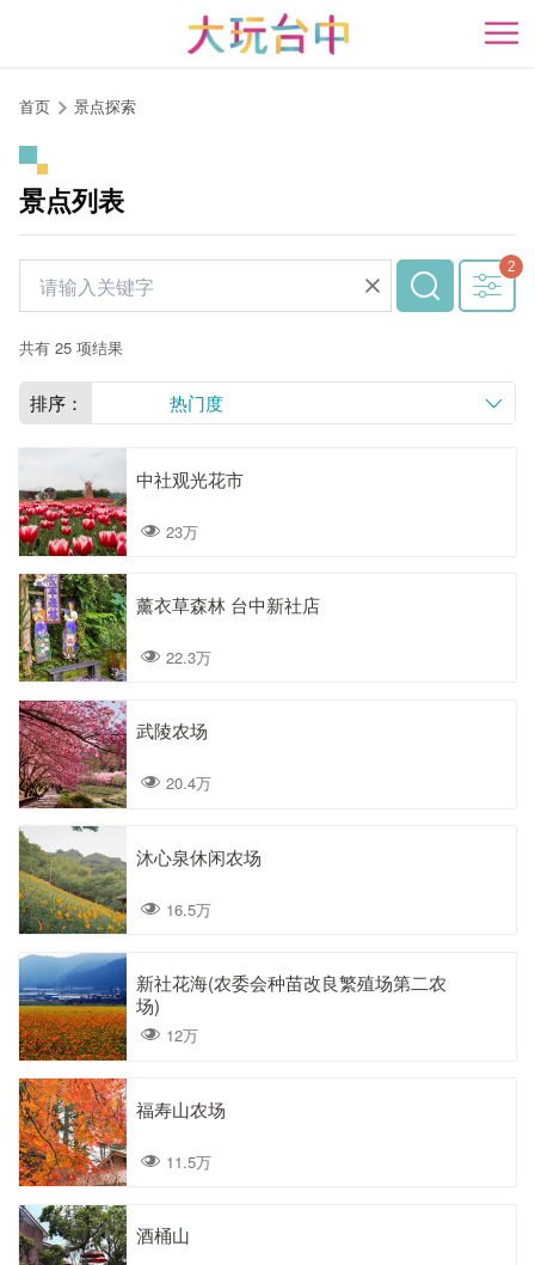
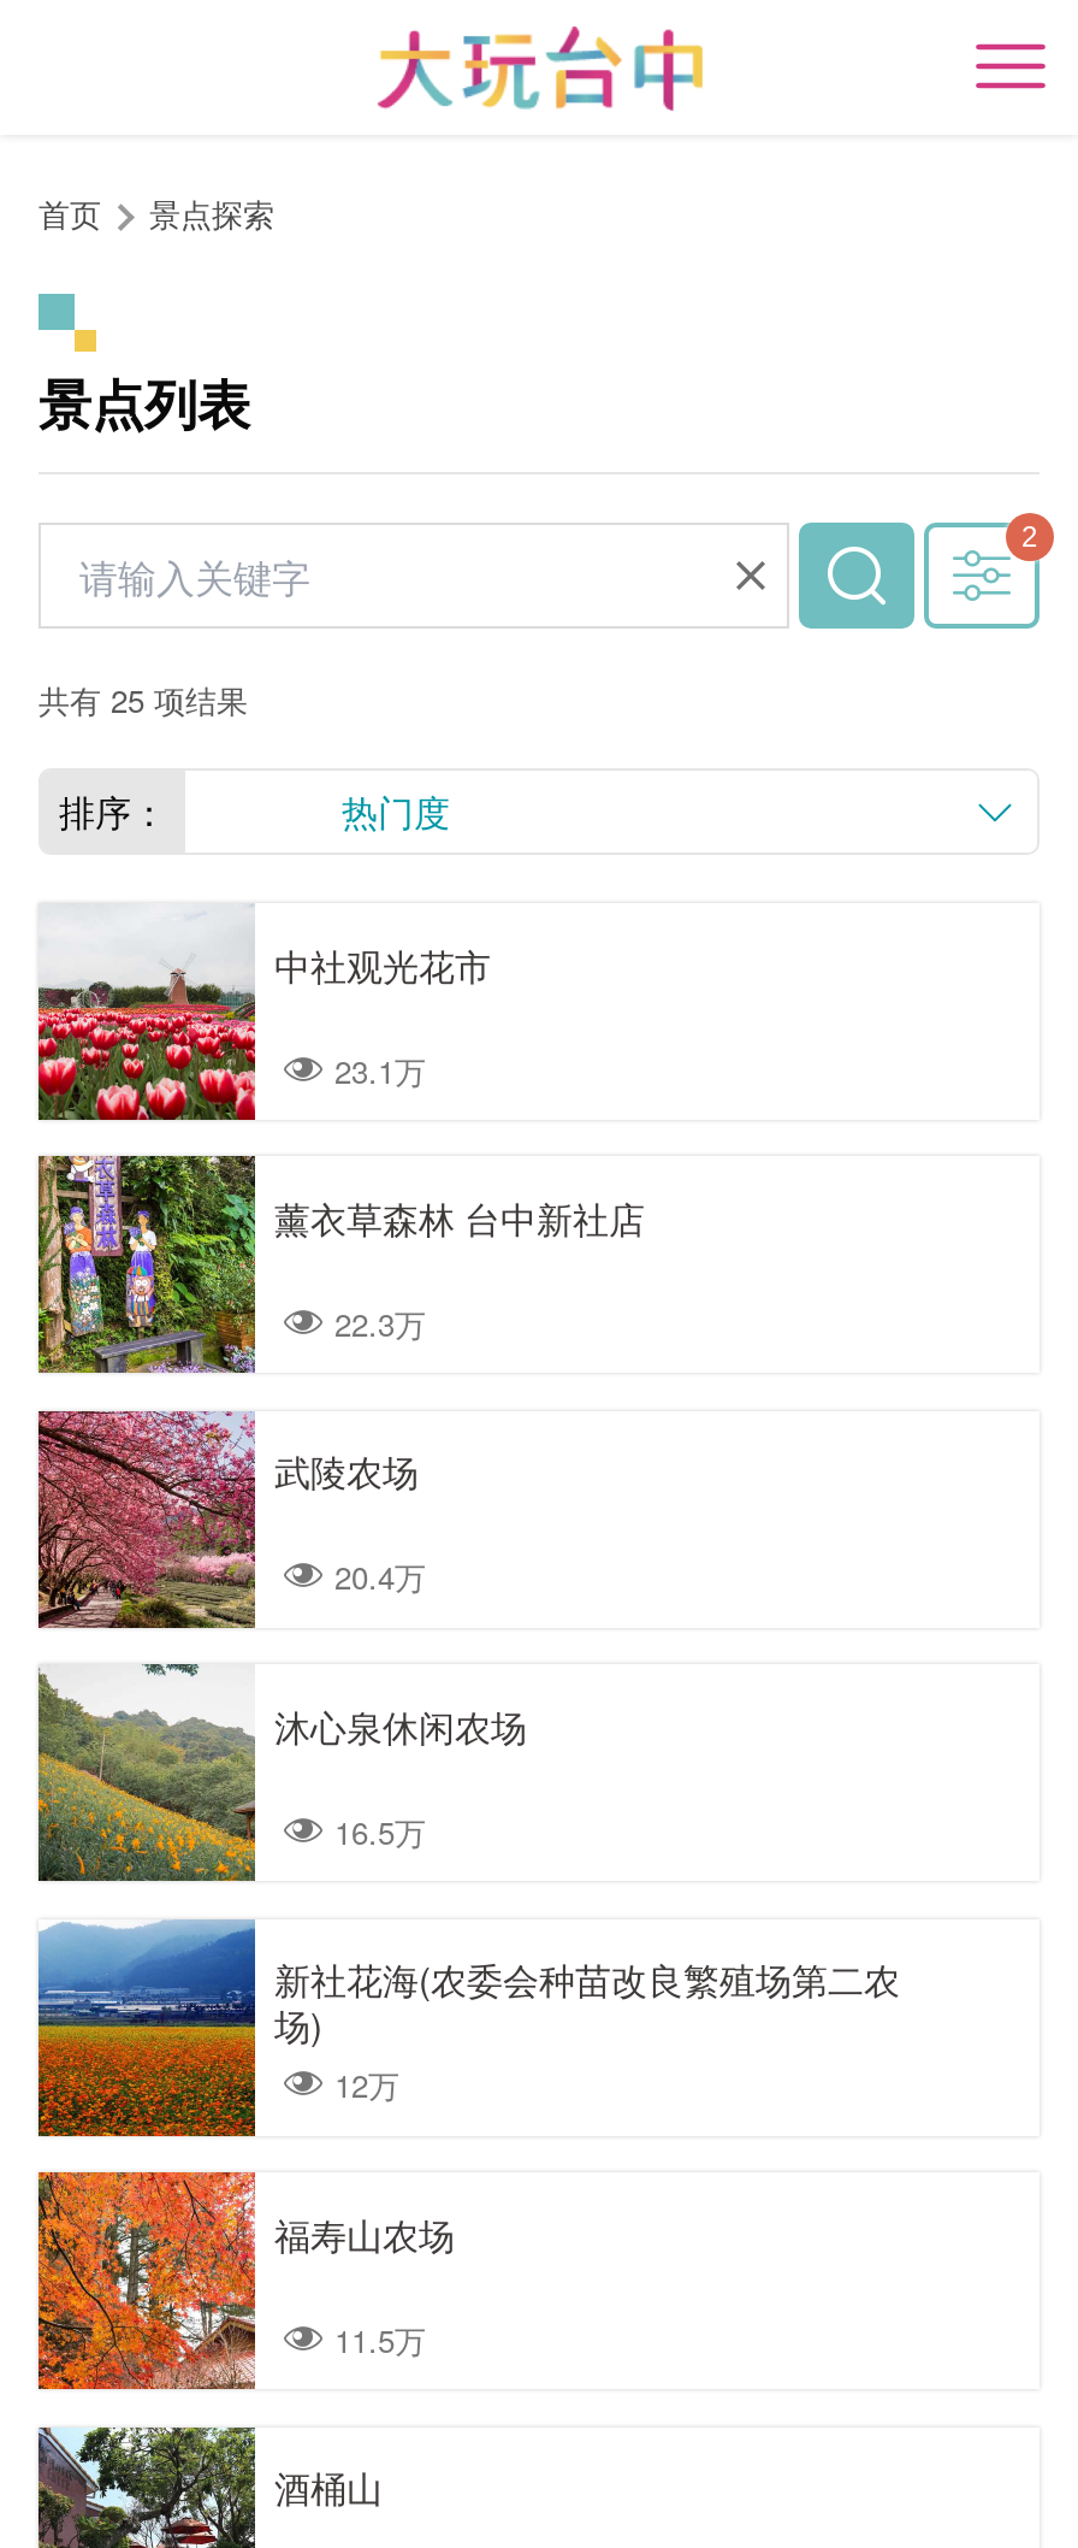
- 23万
+ 23.1万
